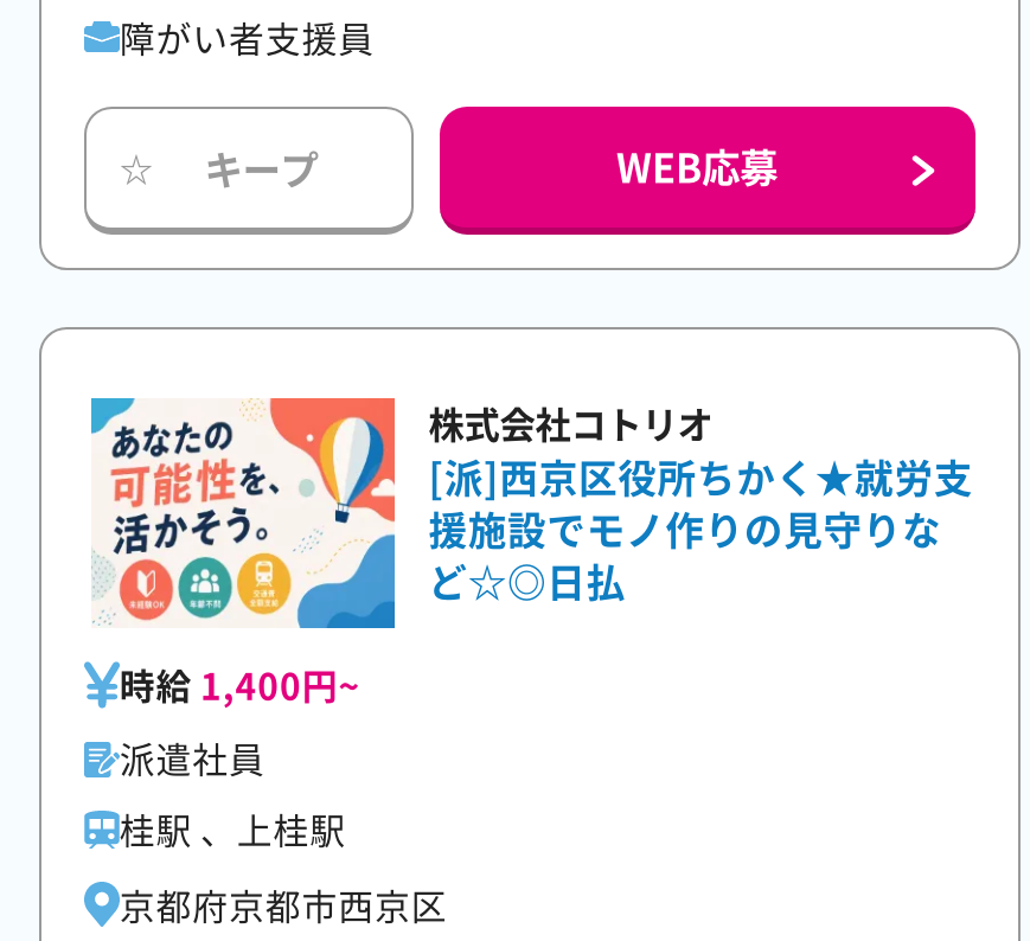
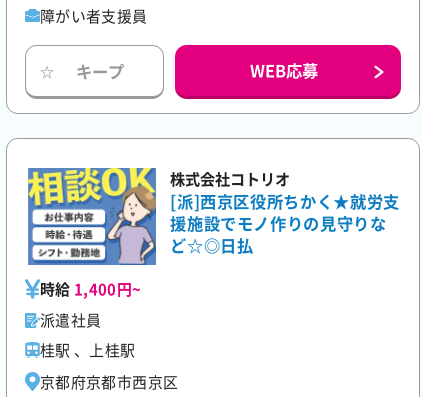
- [image]
+ [image]
